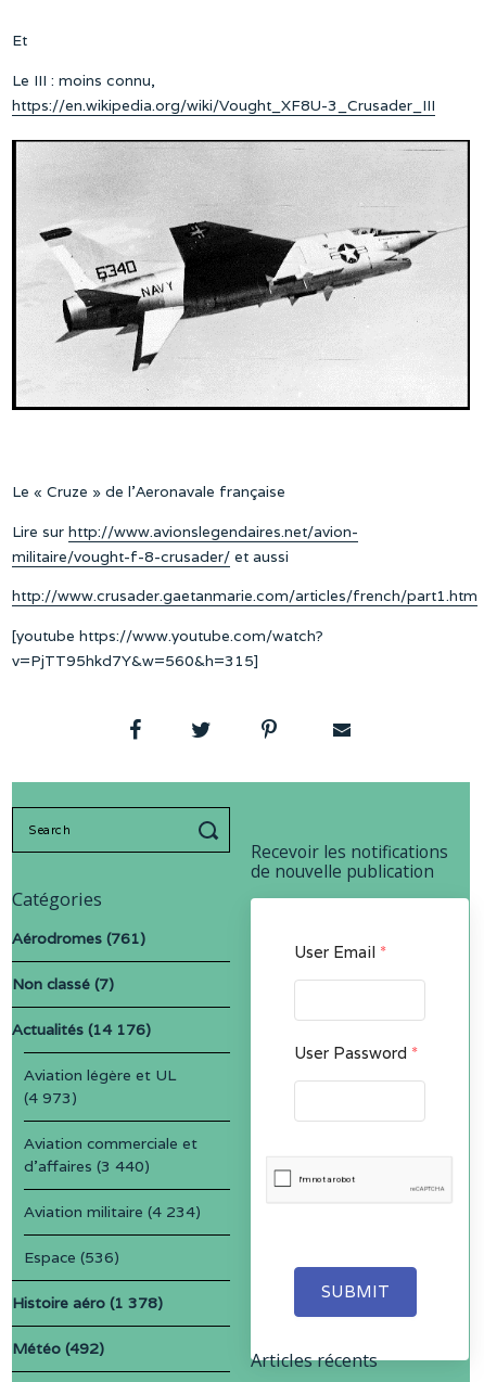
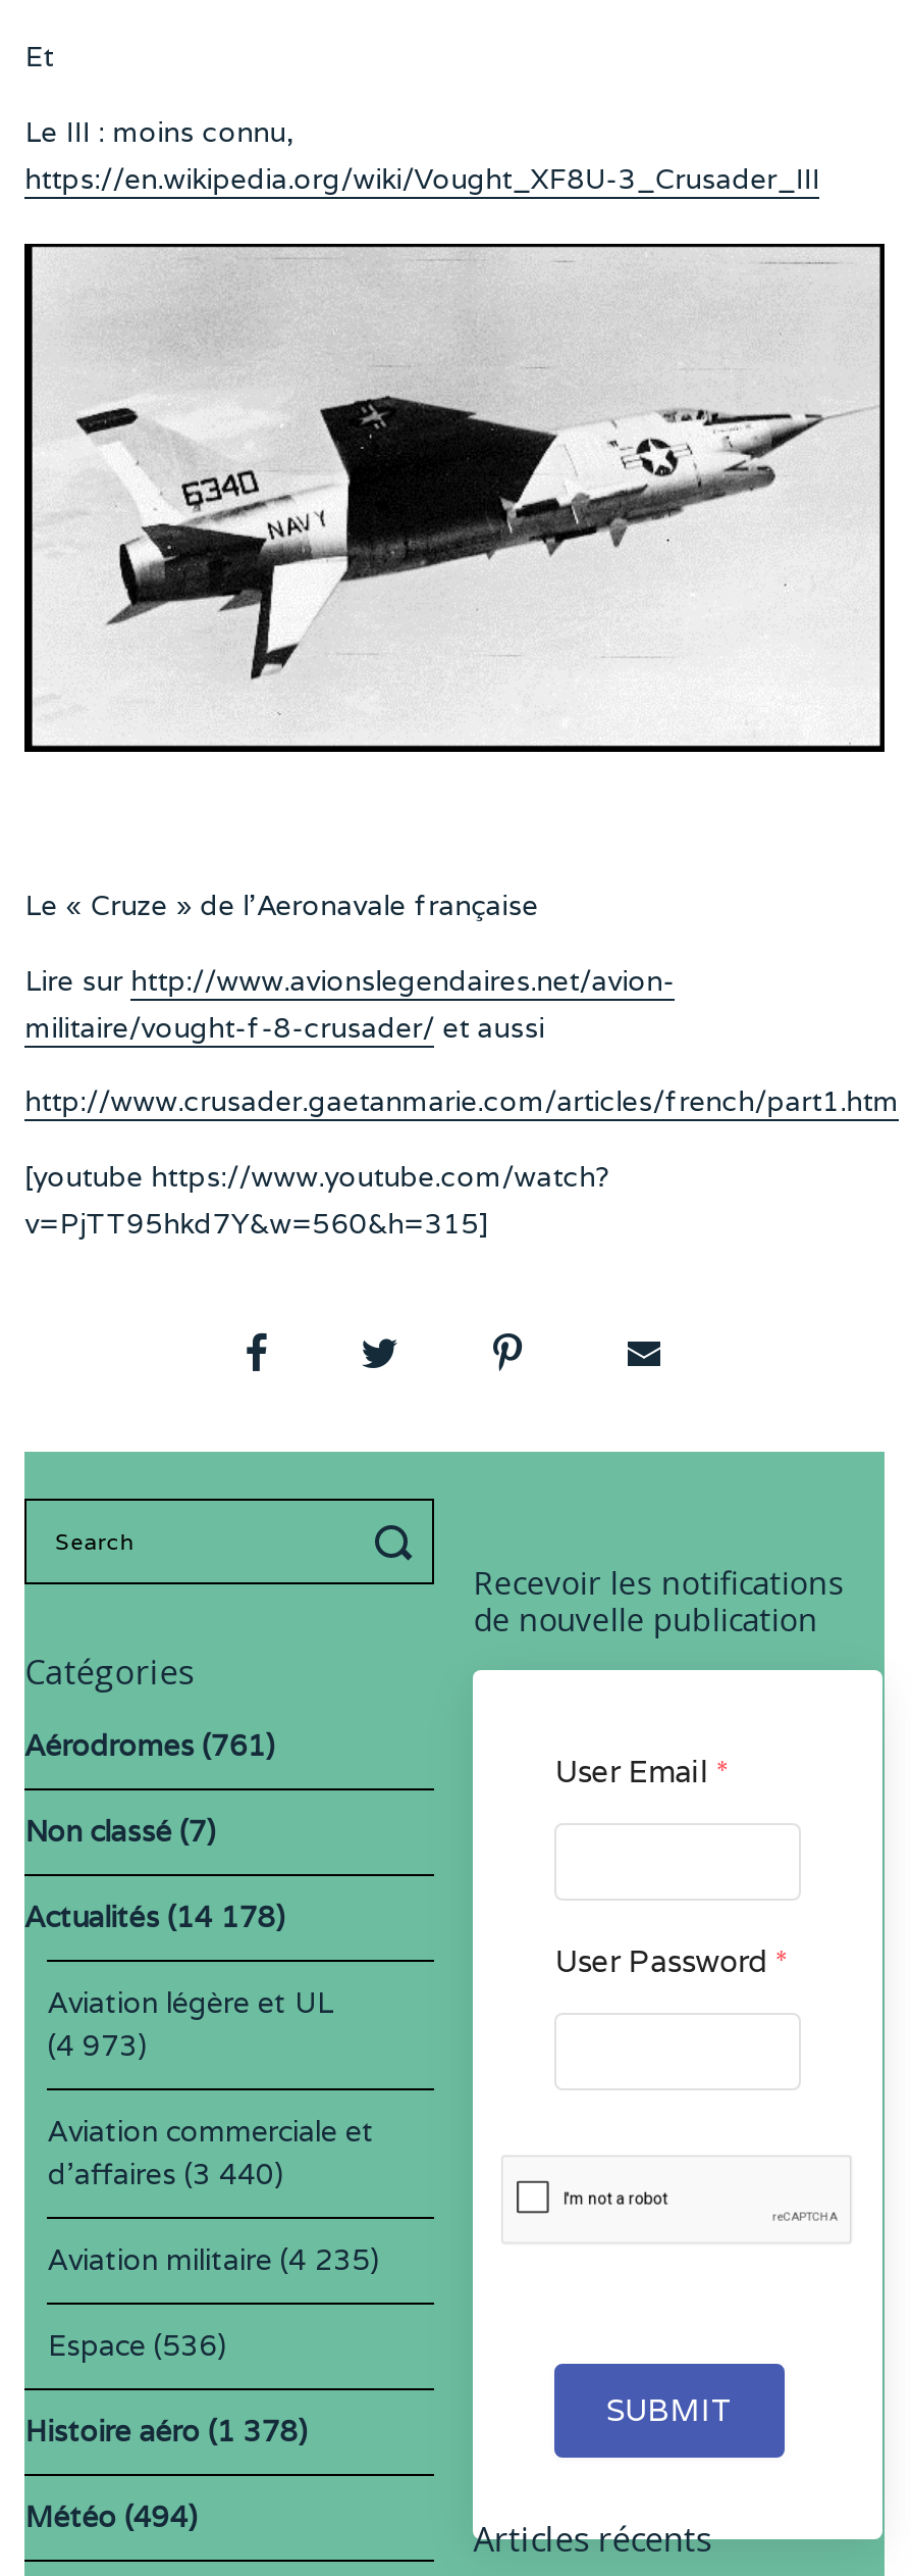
- Actualités (14 176)
+ Actualités (14 178)

- Aviation militaire (4 234)
+ Aviation militaire (4 235)

- Météo (492)
+ Météo (494)
